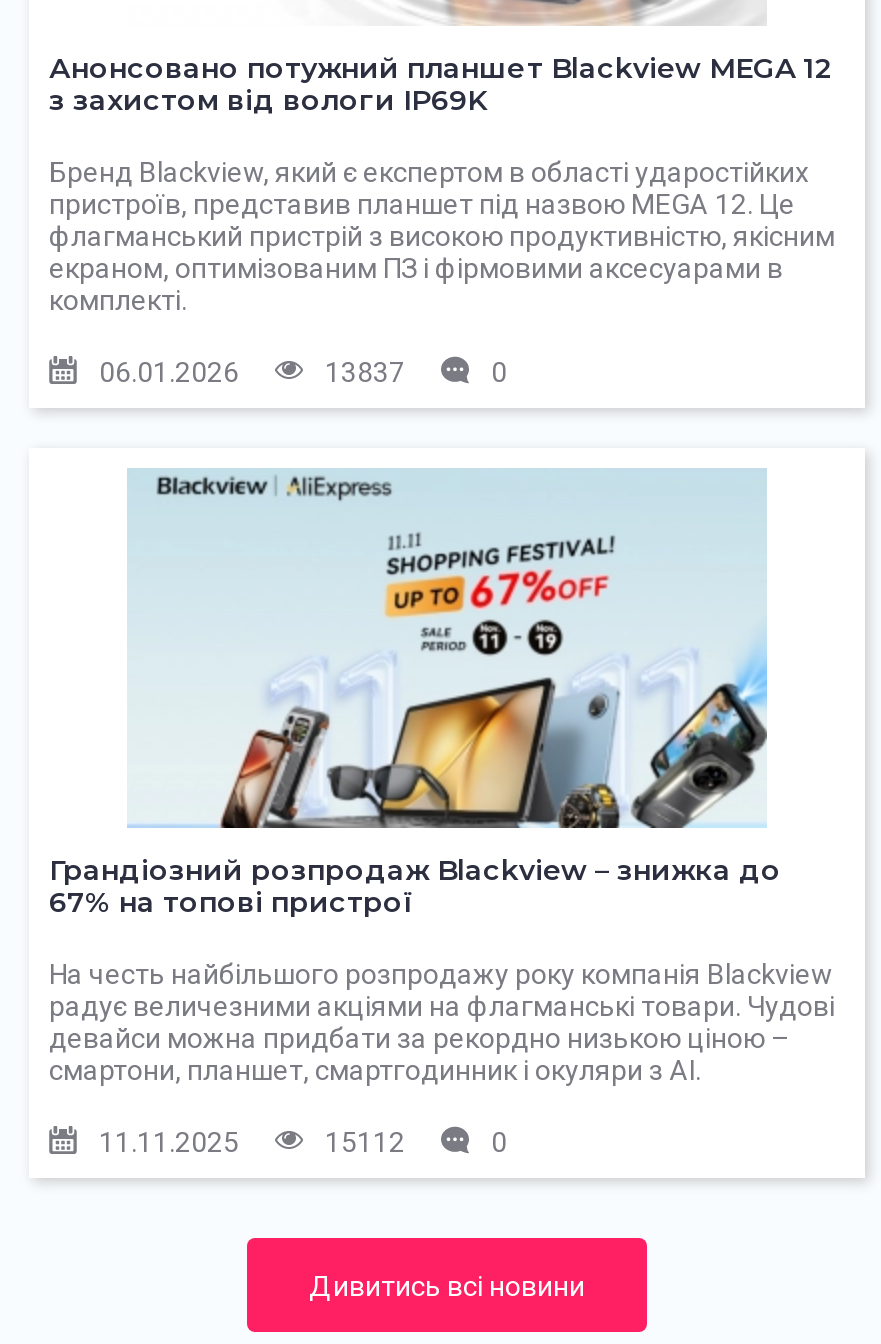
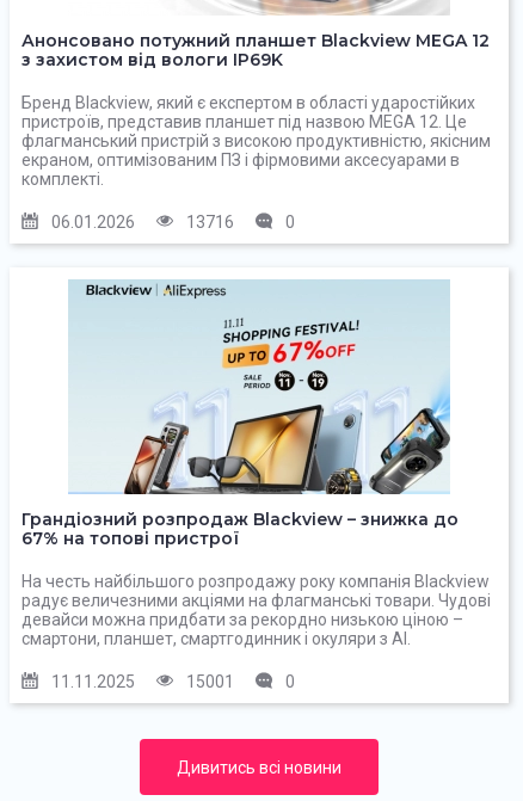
- 13837
+ 13716

- 15112
+ 15001
